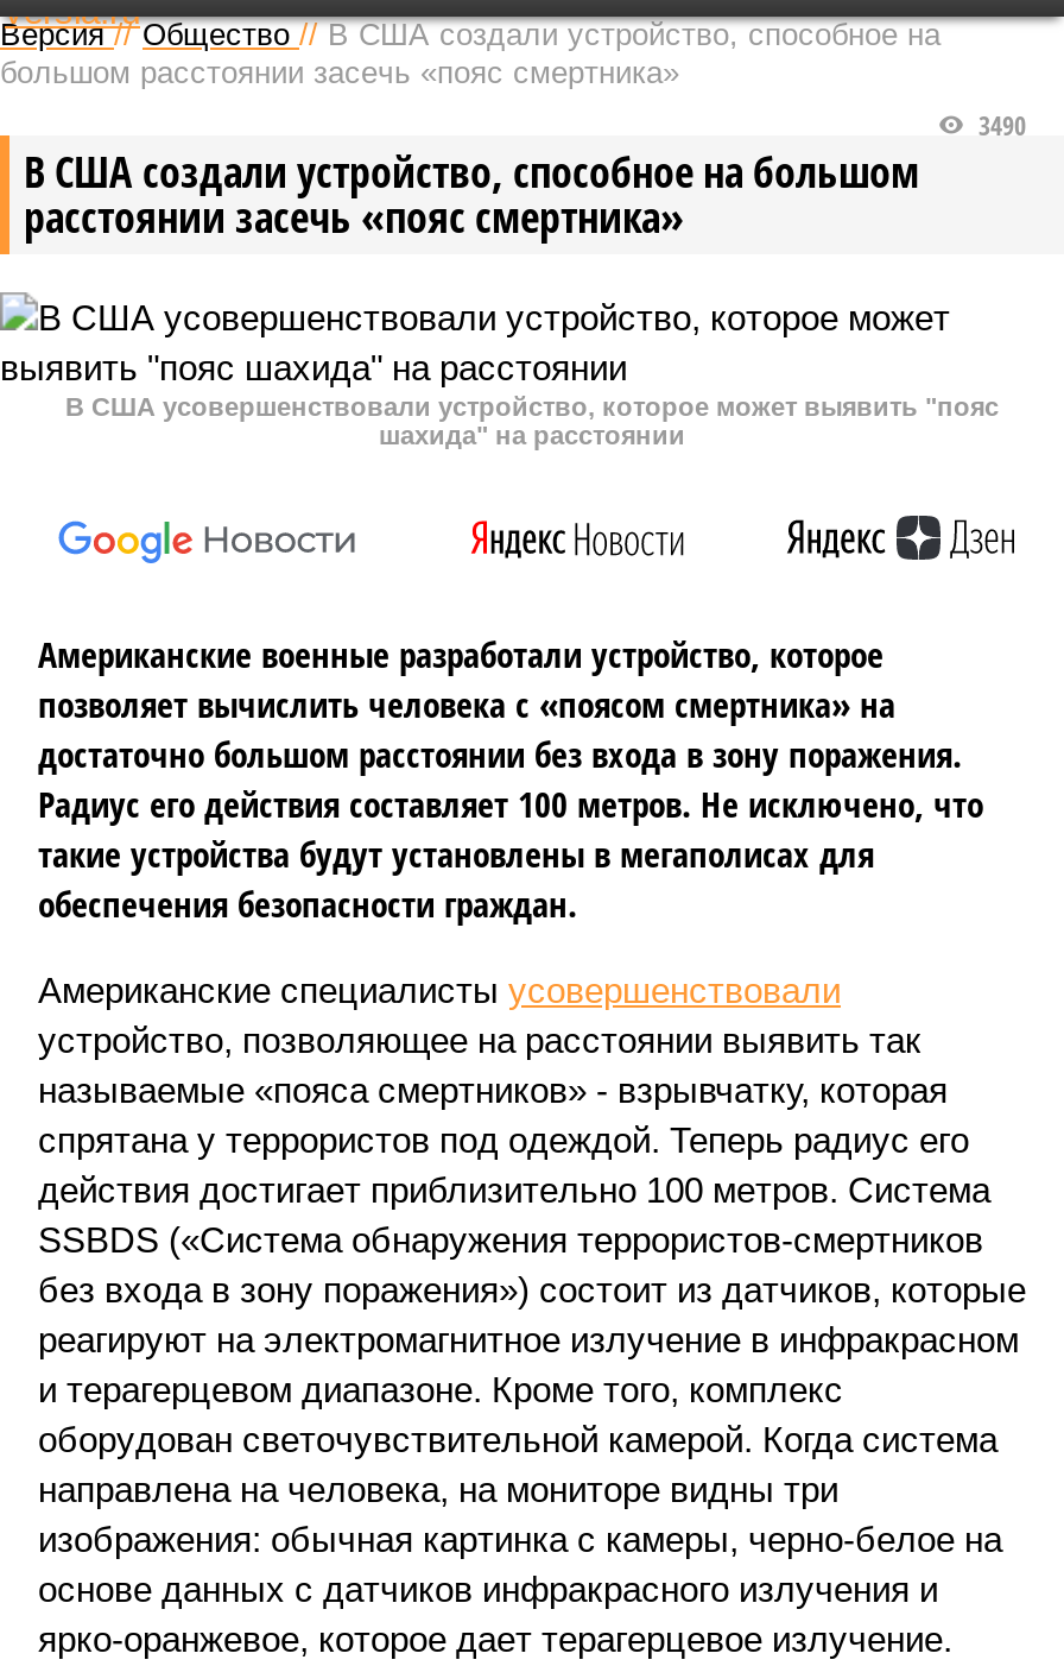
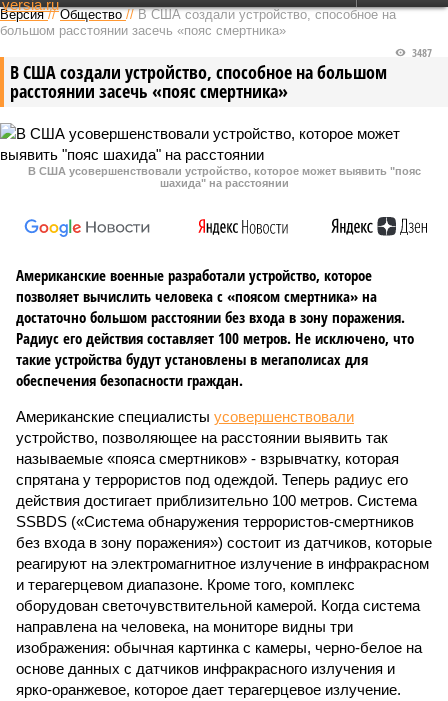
- 3490
+ 3487
